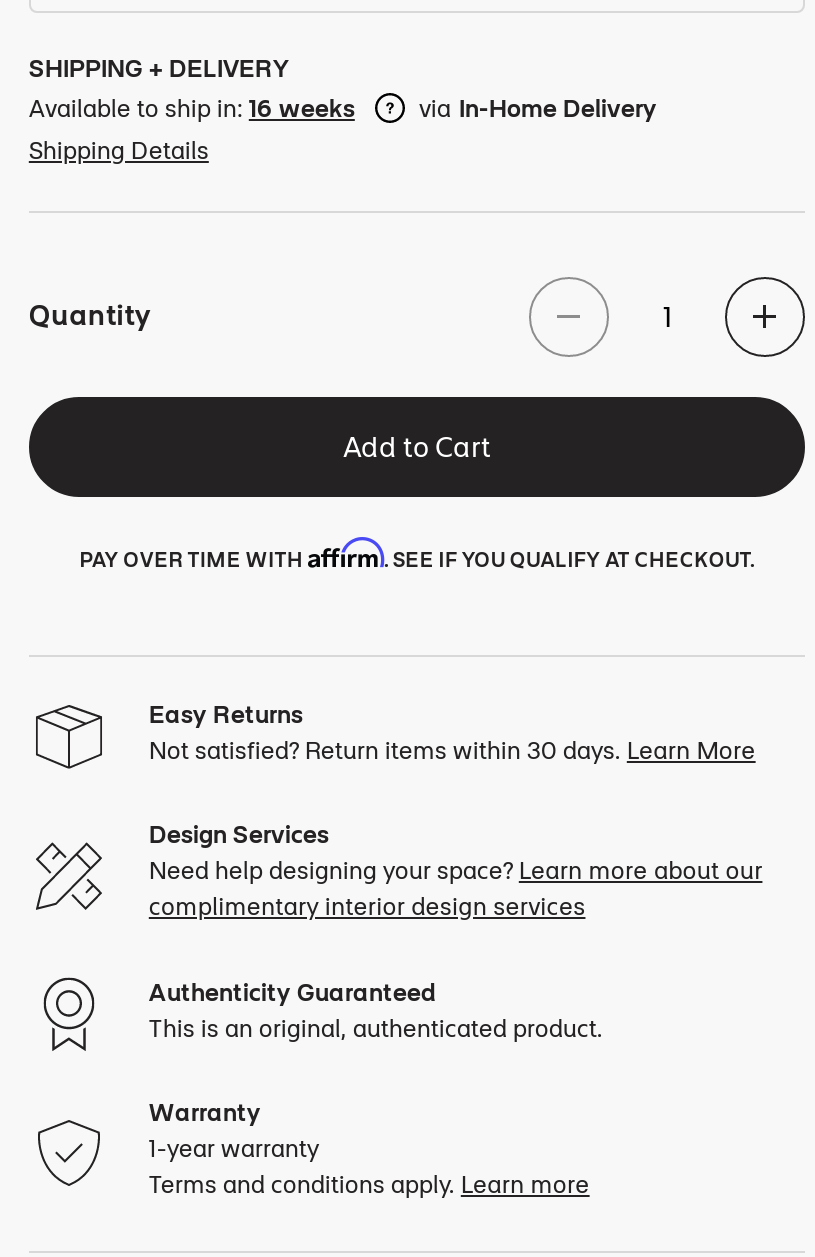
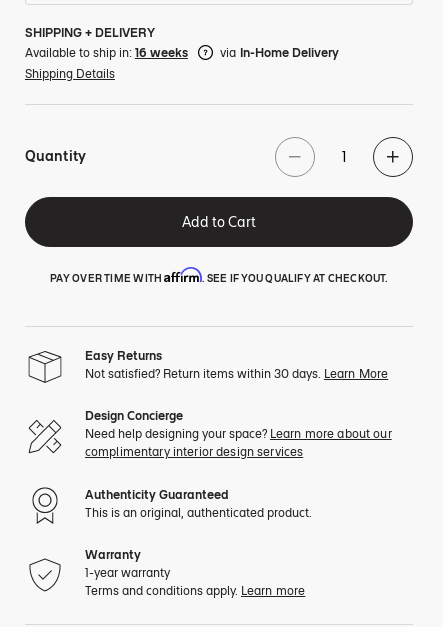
- Design Services
+ Design Concierge
